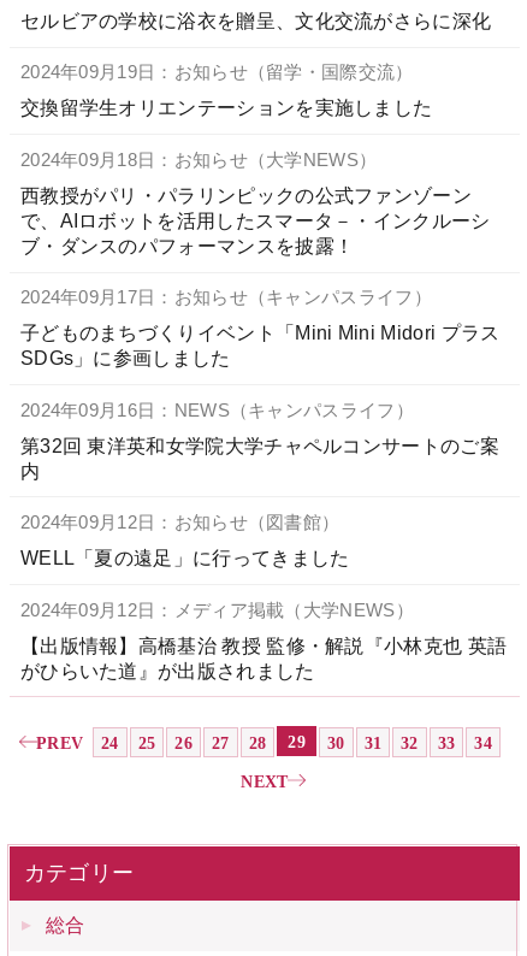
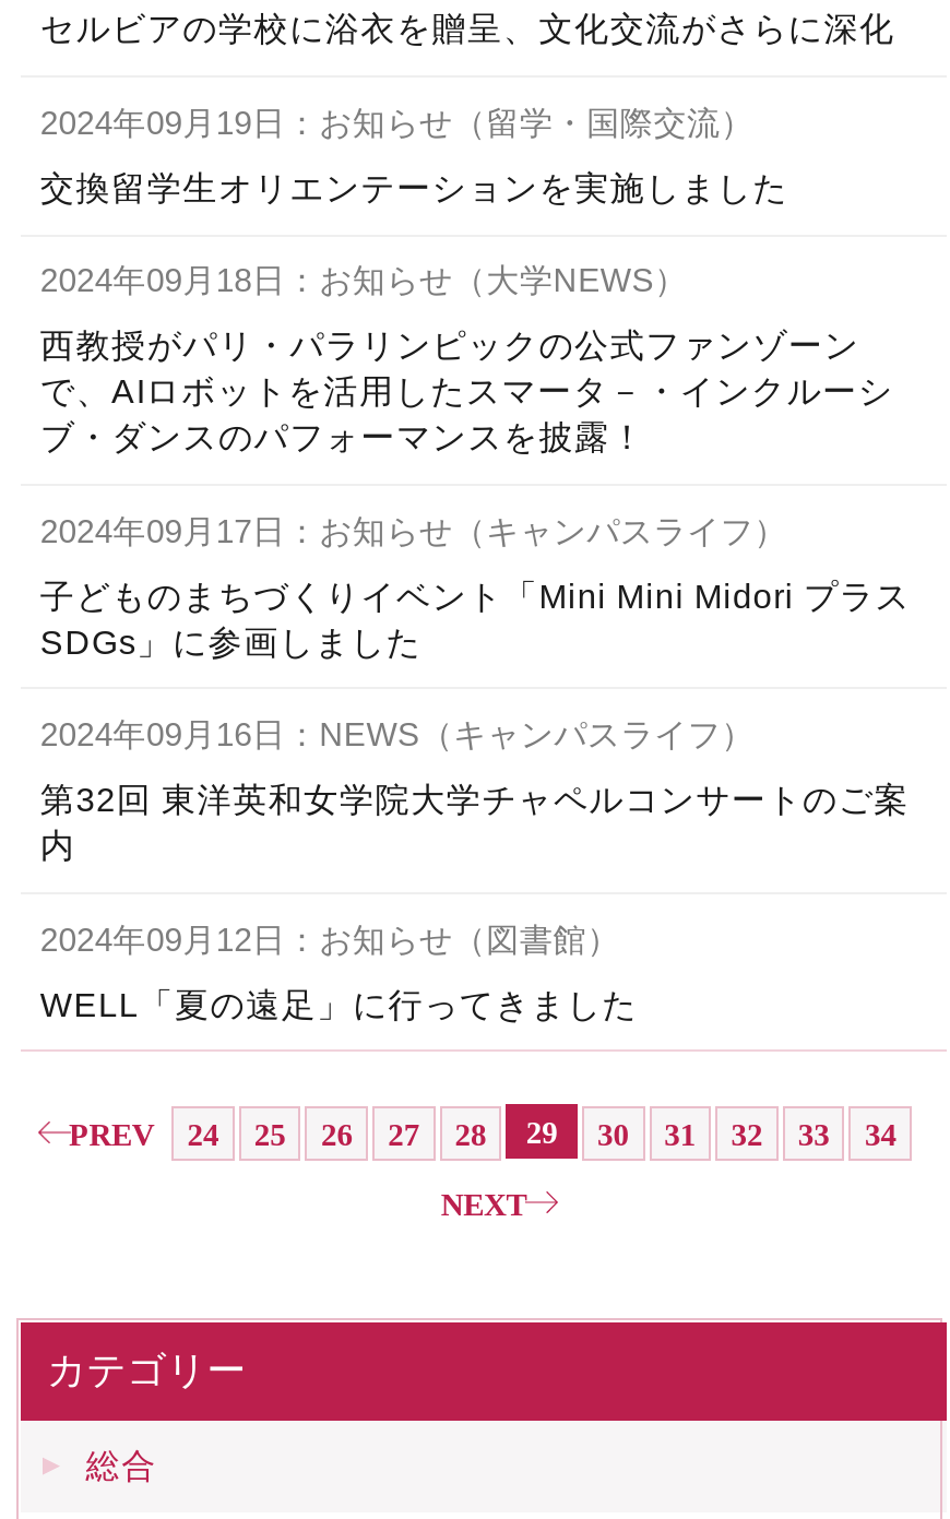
- 2024年09月12日：メディア掲載（大学NEWS）
- 【出版情報】高橋基治 教授 監修・解説『小林克也 英語
- がひらいた道』が出版されました
